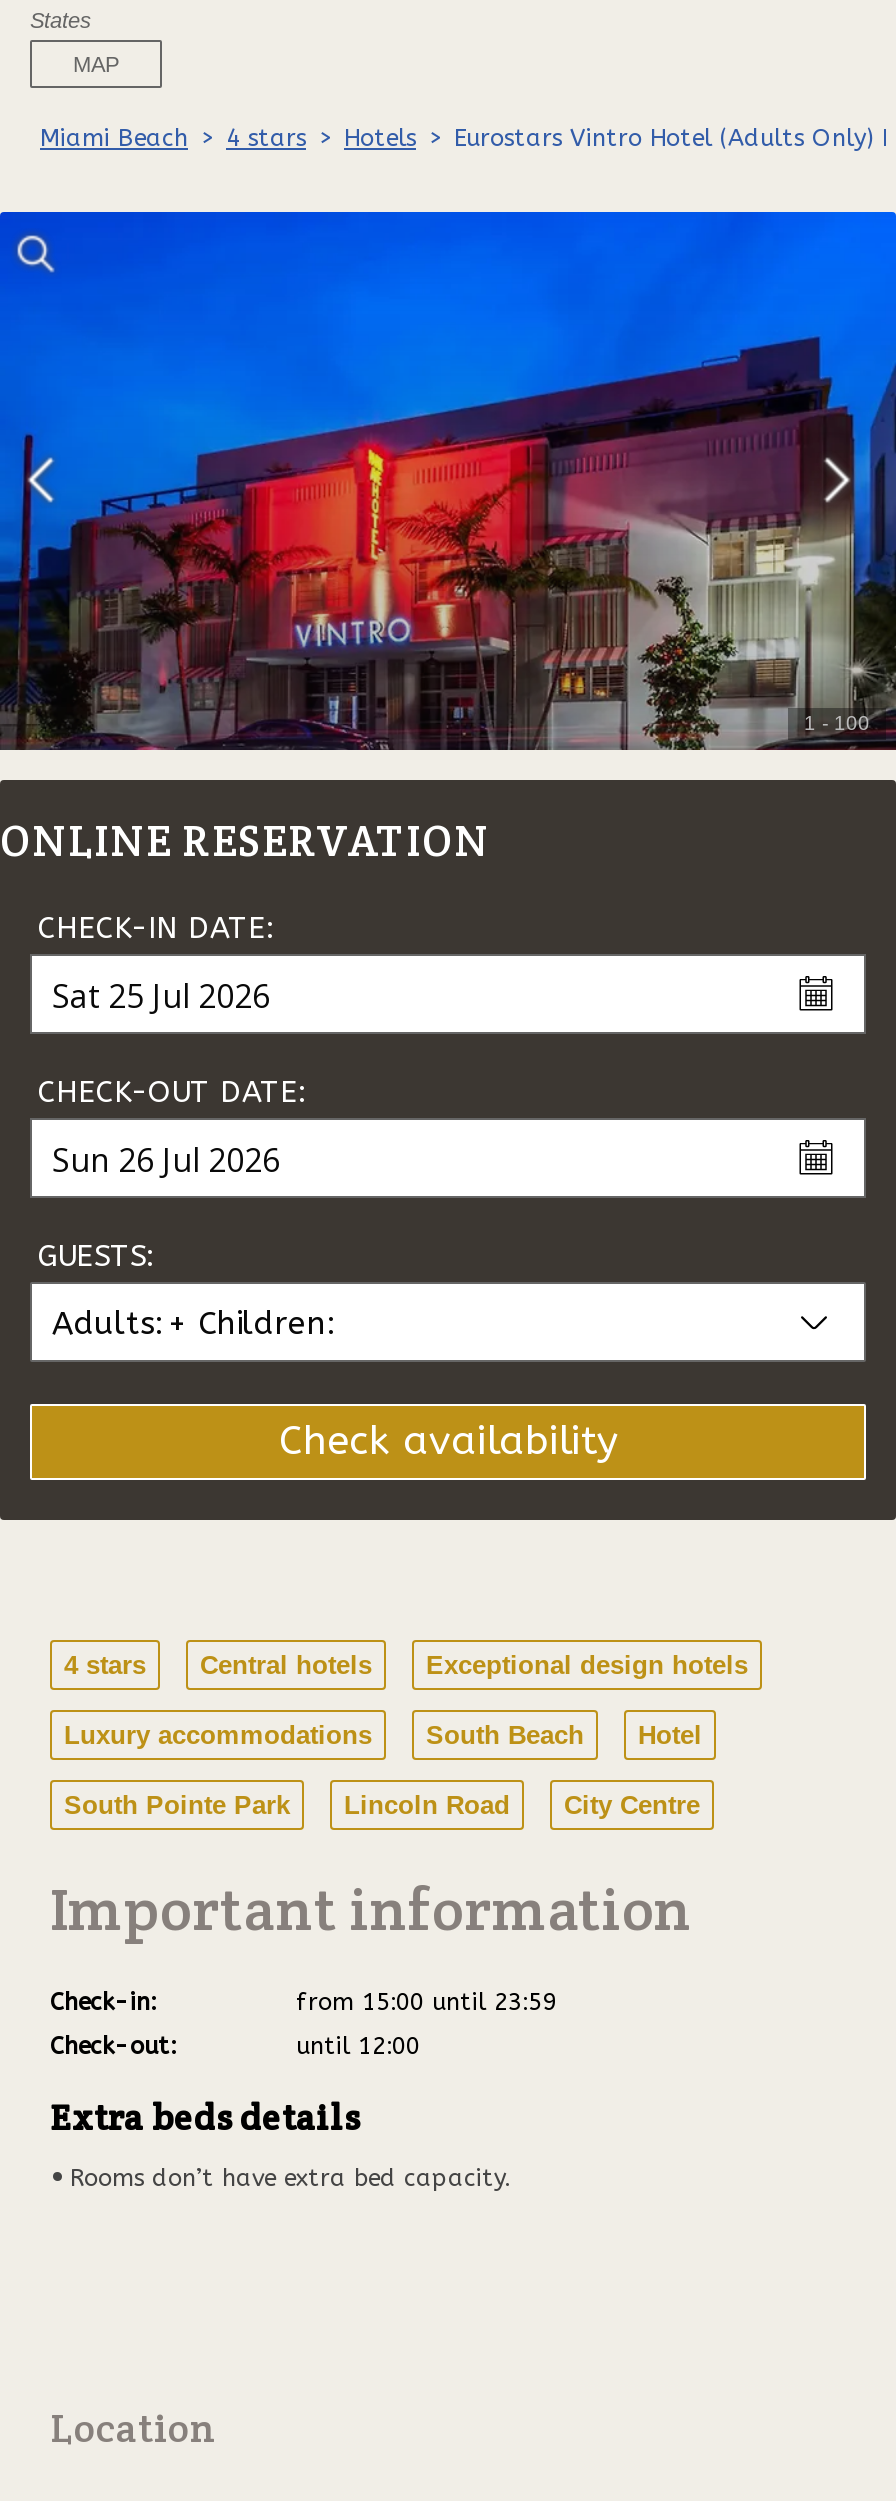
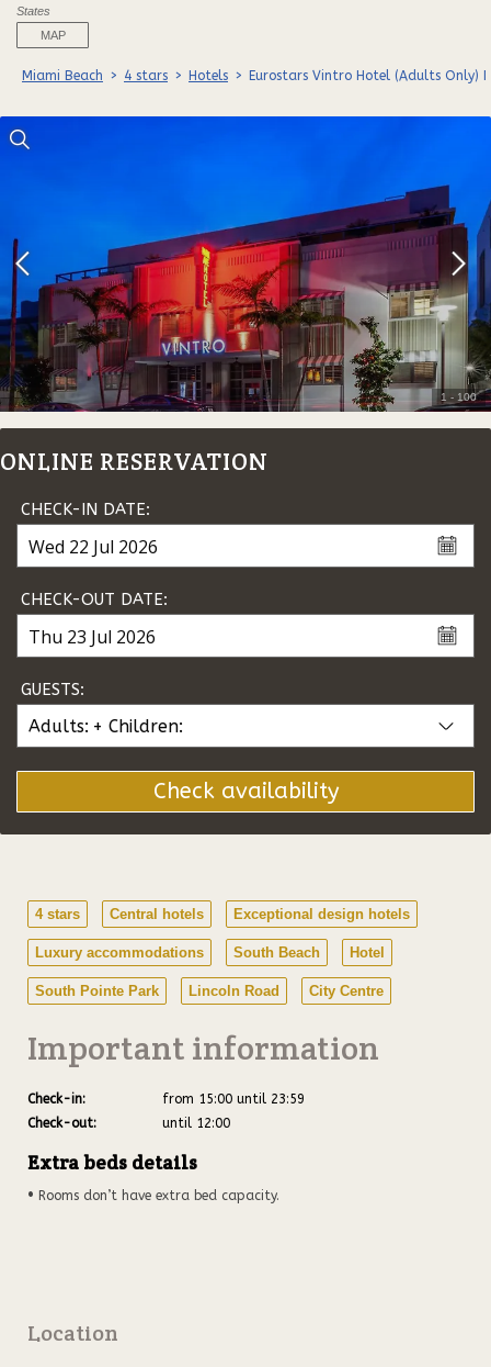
- Sat 25 Jul 2026
+ Wed 22 Jul 2026

- Sun 26 Jul 2026
+ Thu 23 Jul 2026
